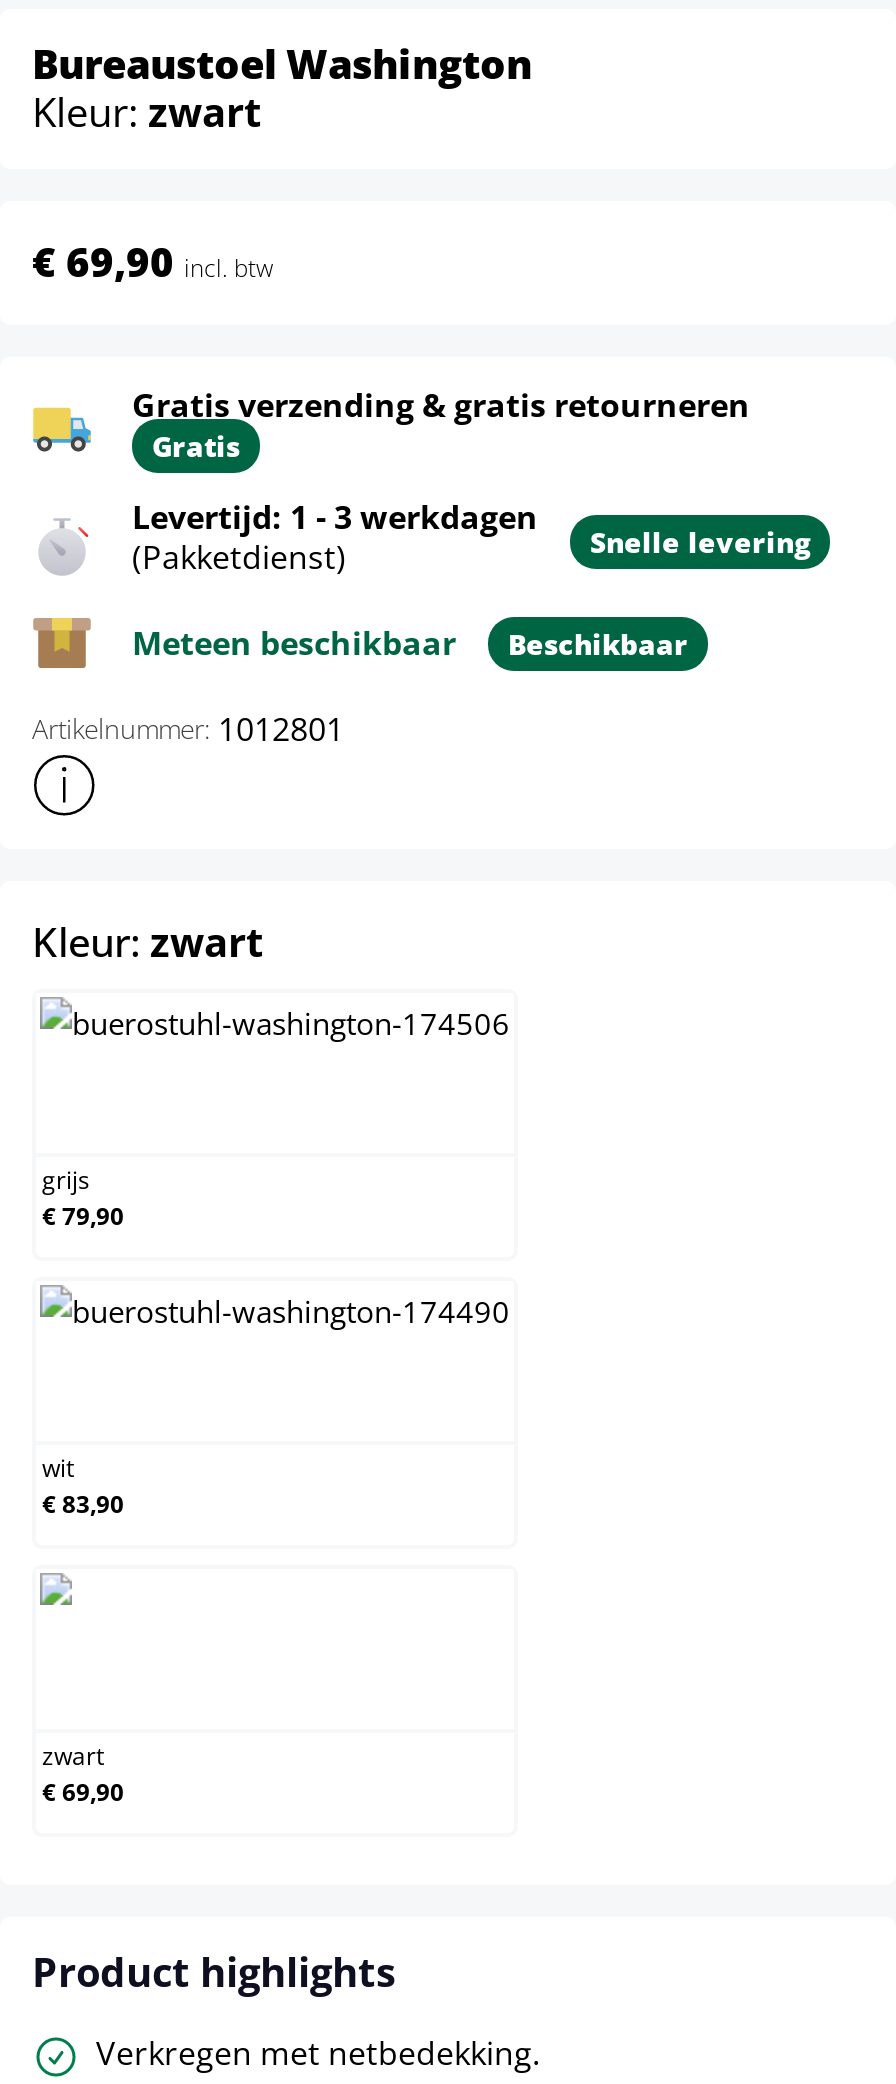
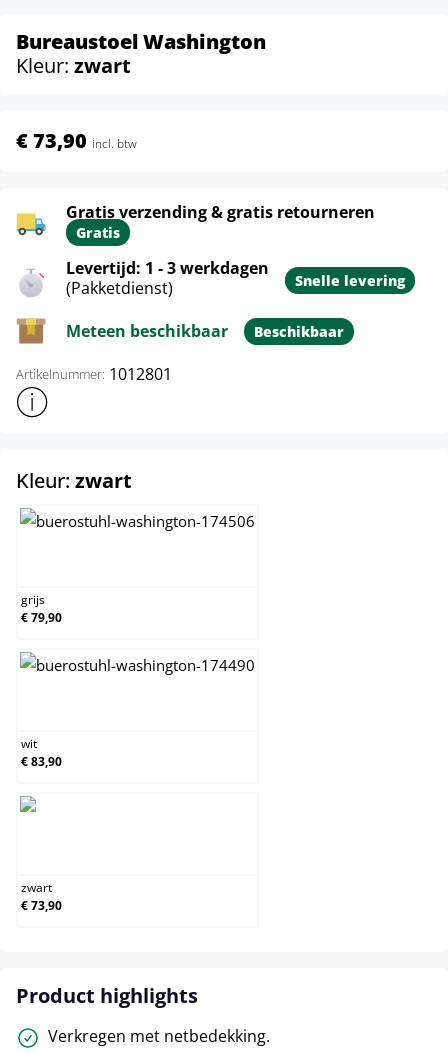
- € 69,90 incl. btw
+ € 73,90 incl. btw

- € 69,90
+ € 73,90
